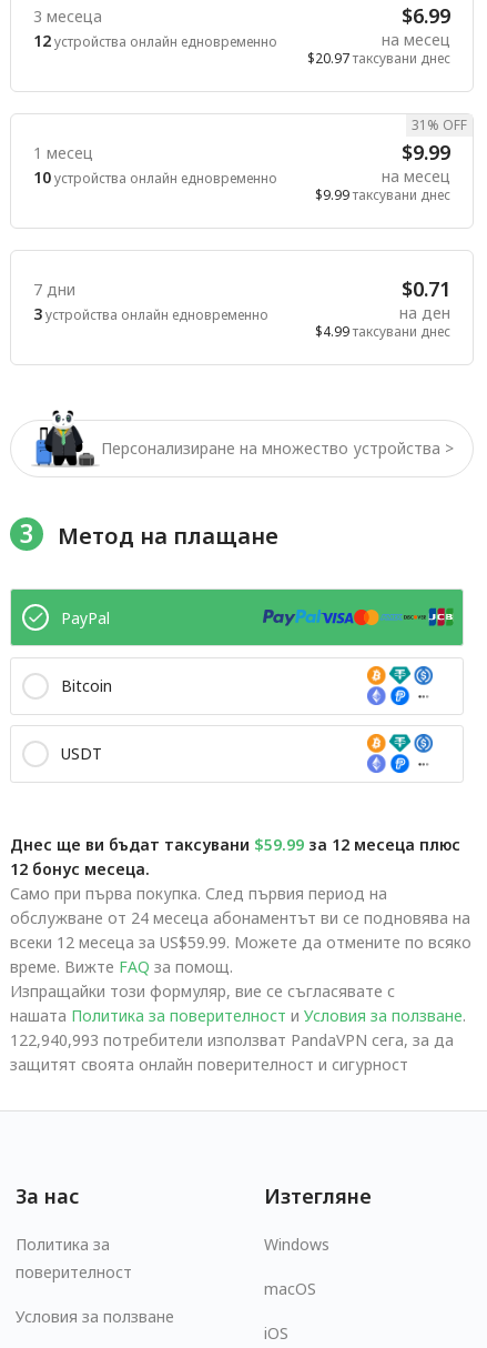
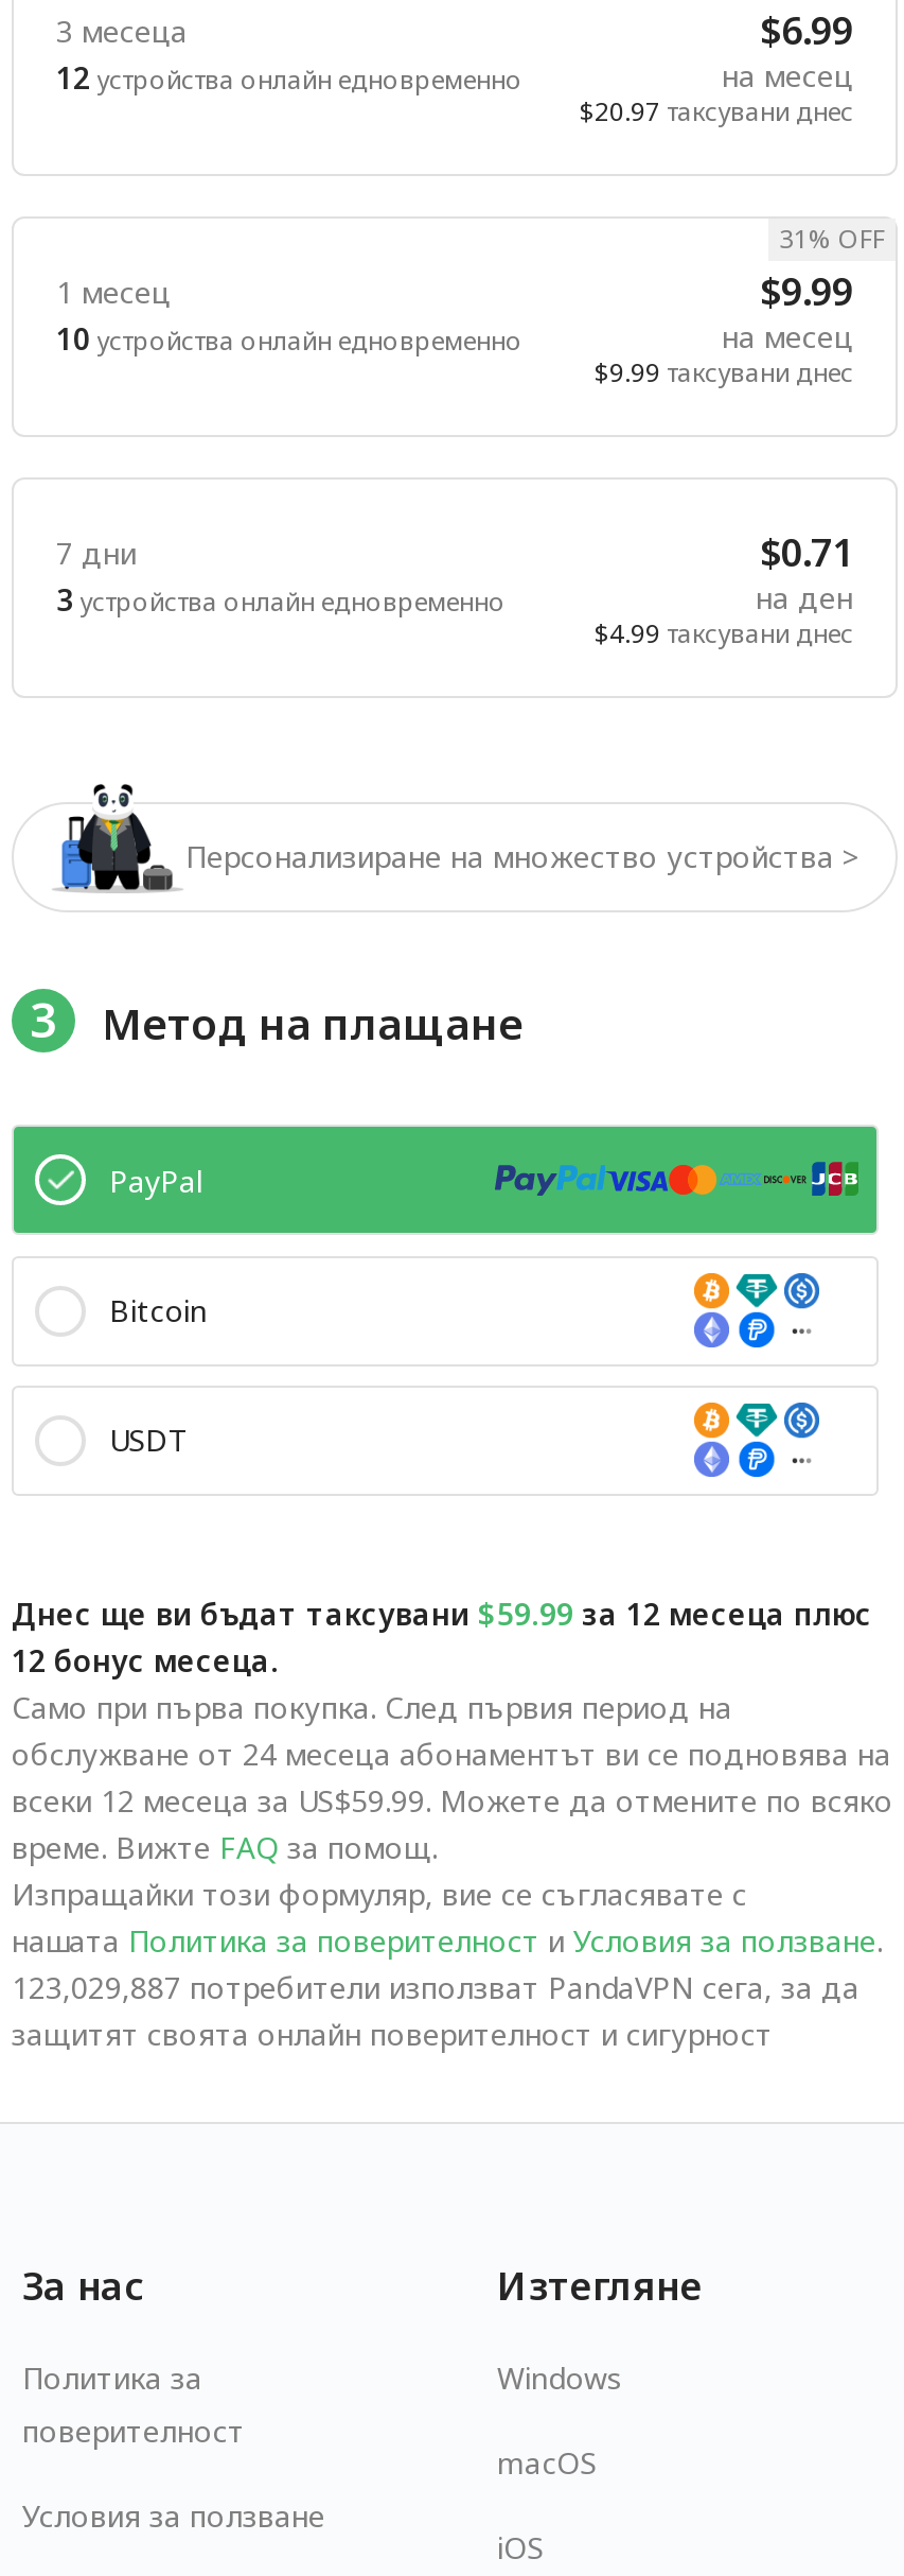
- 122,940,993 потребители използват PandaVPN сега, за да
+ 123,029,887 потребители използват PandaVPN сега, за да
